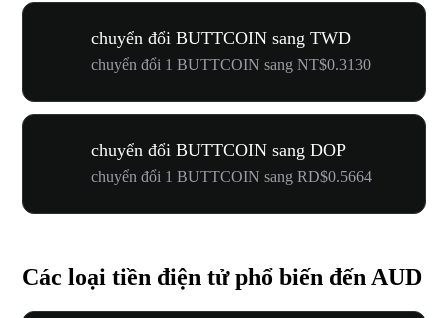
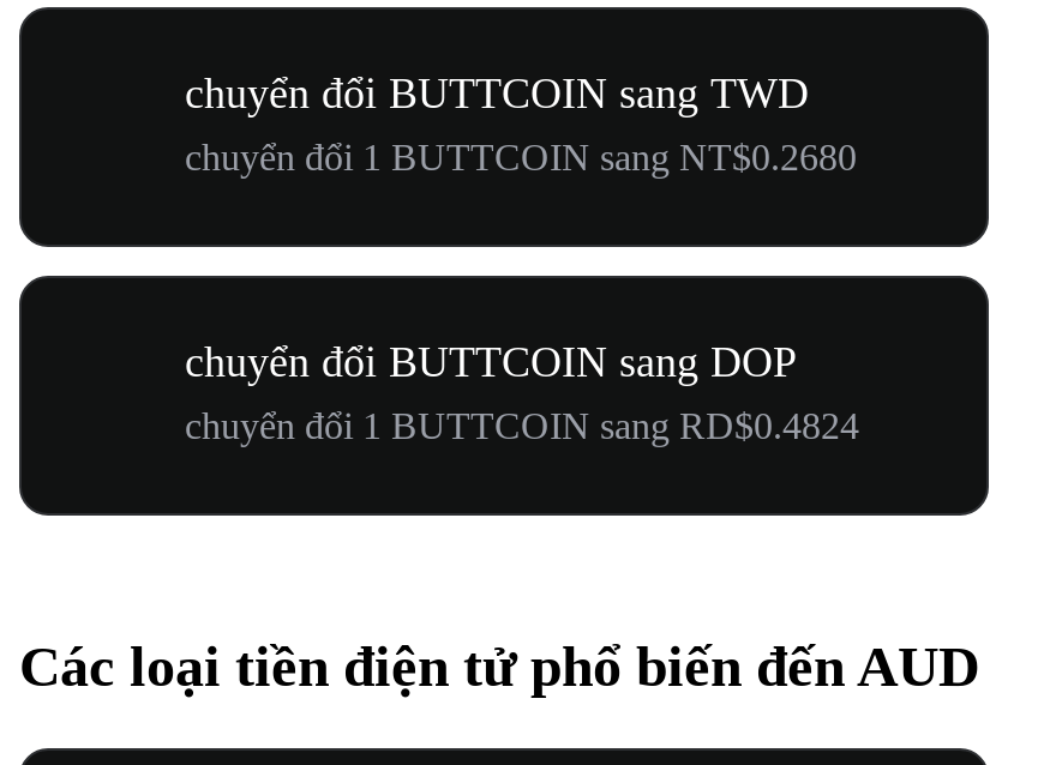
- chuyển đổi 1 BUTTCOIN sang NT$0.3130
+ chuyển đổi 1 BUTTCOIN sang NT$0.2680

- chuyển đổi 1 BUTTCOIN sang RD$0.5664
+ chuyển đổi 1 BUTTCOIN sang RD$0.4824
